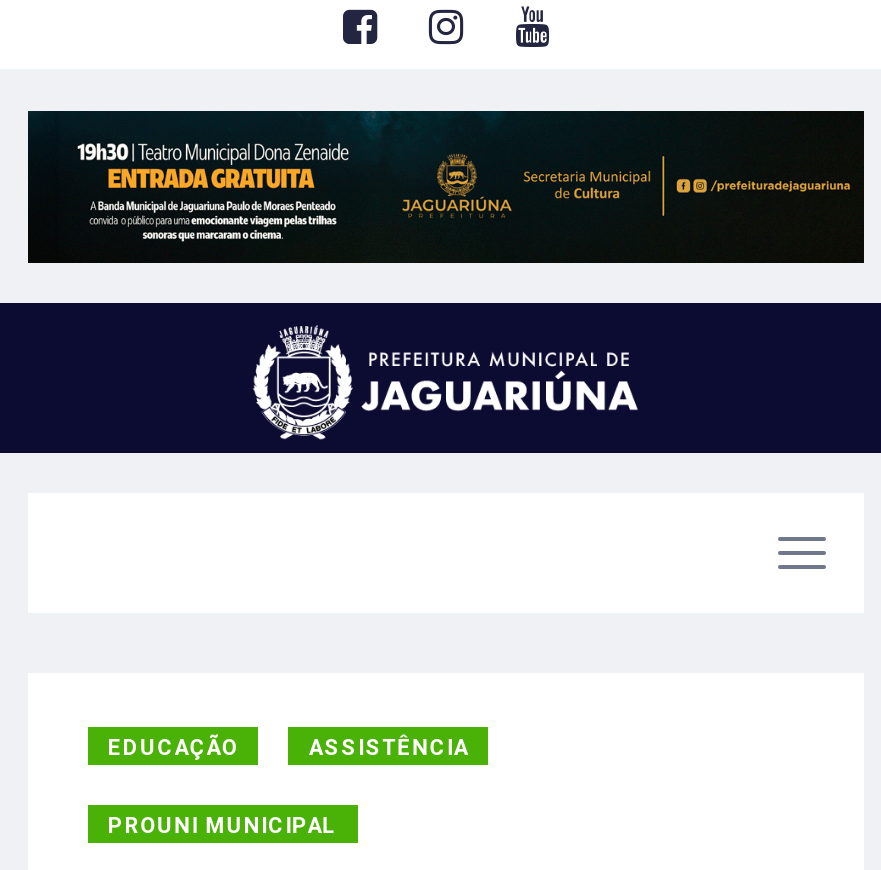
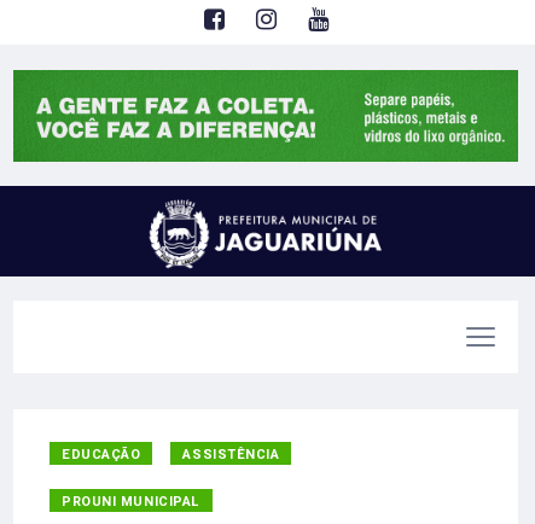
- [image]
+ [image]
